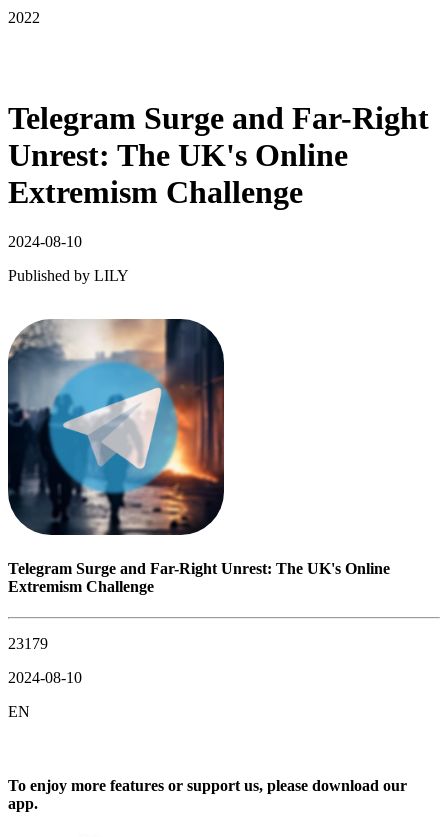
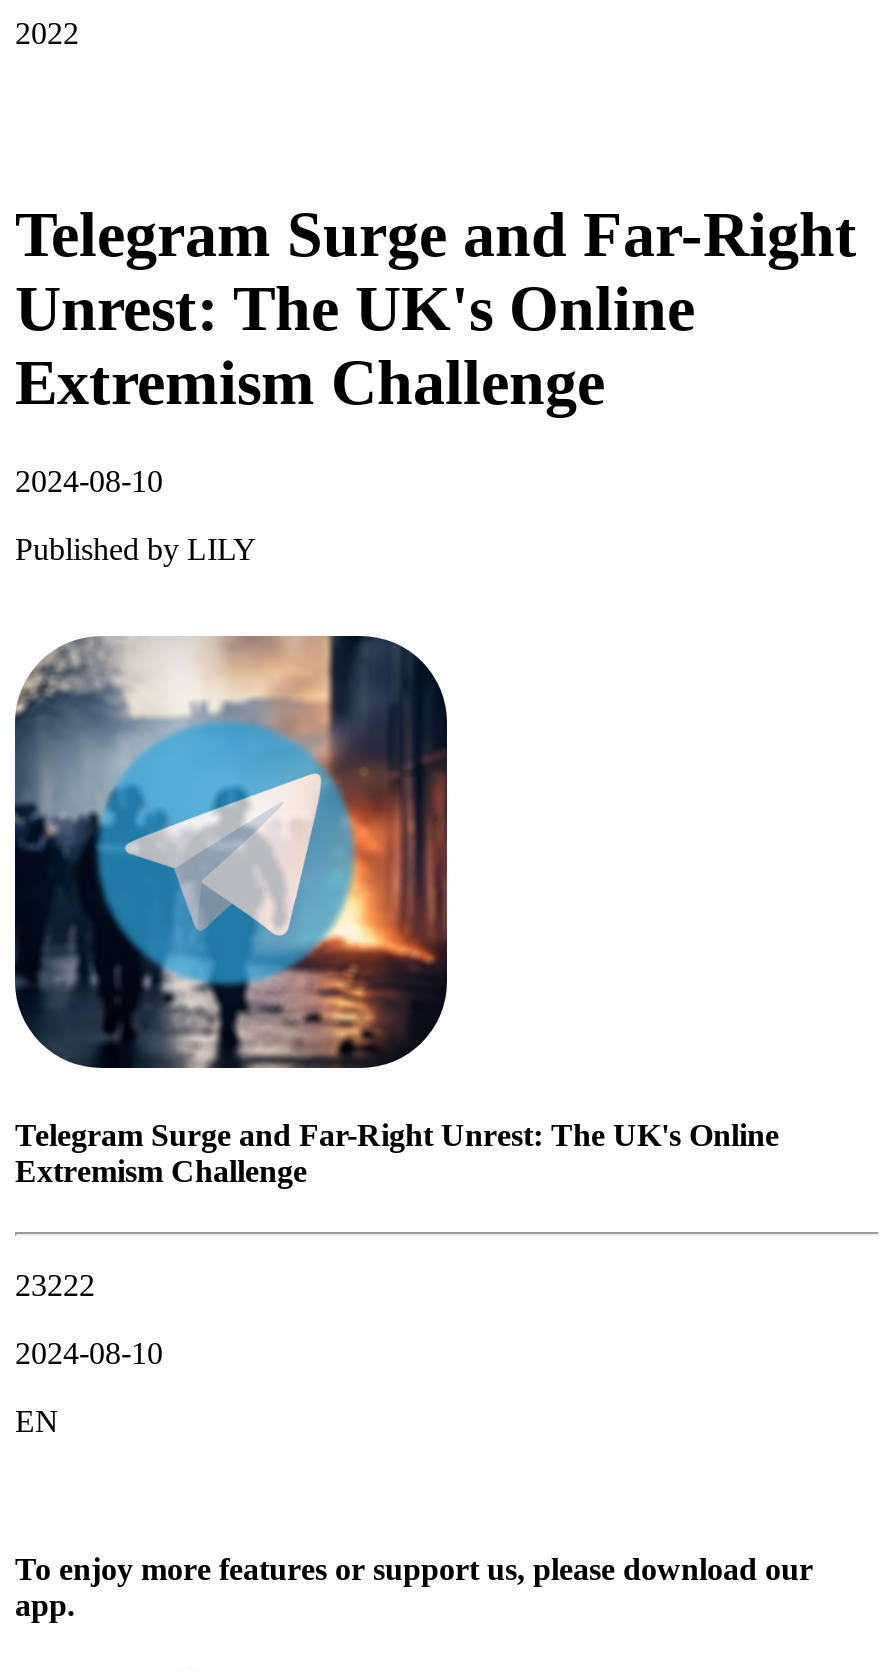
- 23179
+ 23222
